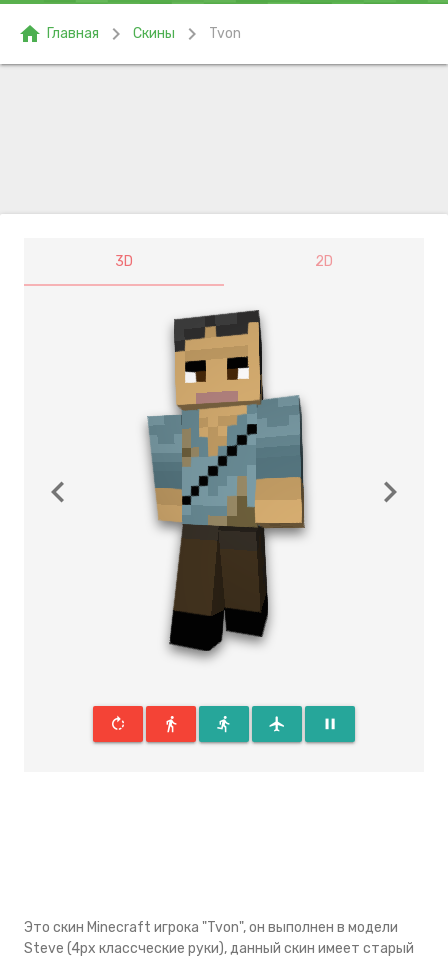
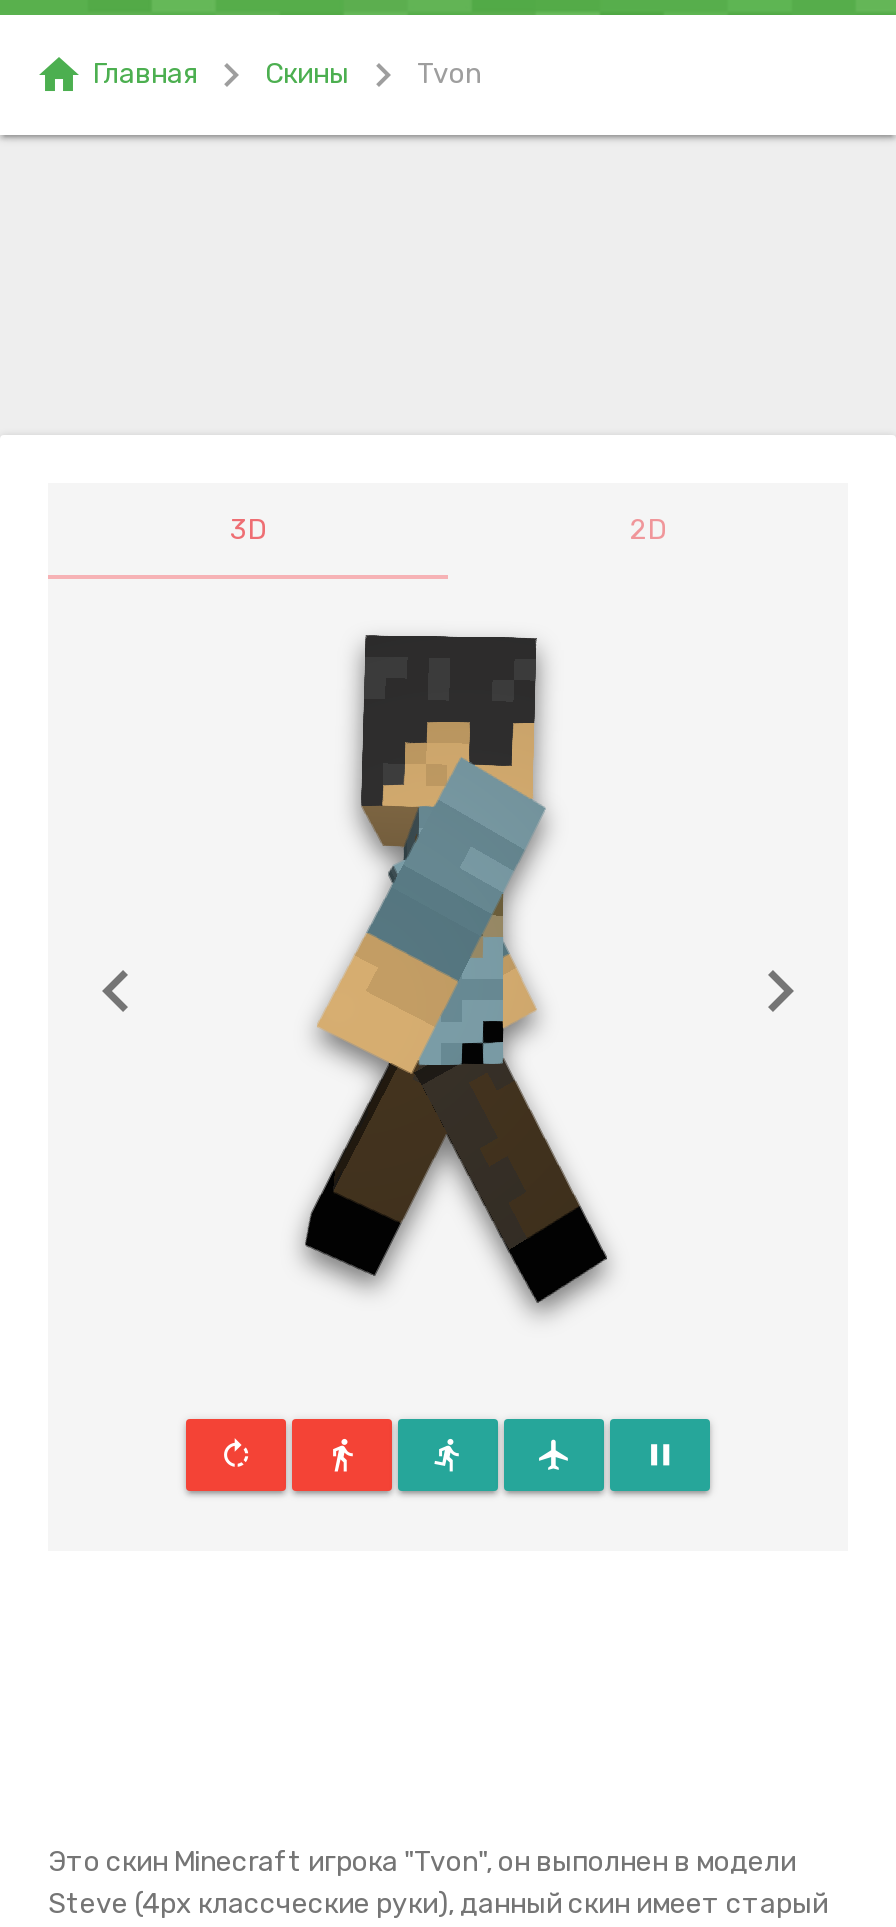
- [image]
+ [image]
